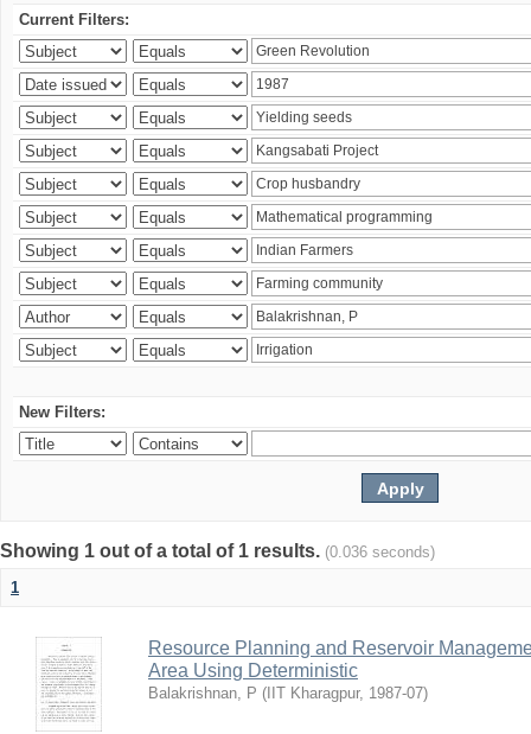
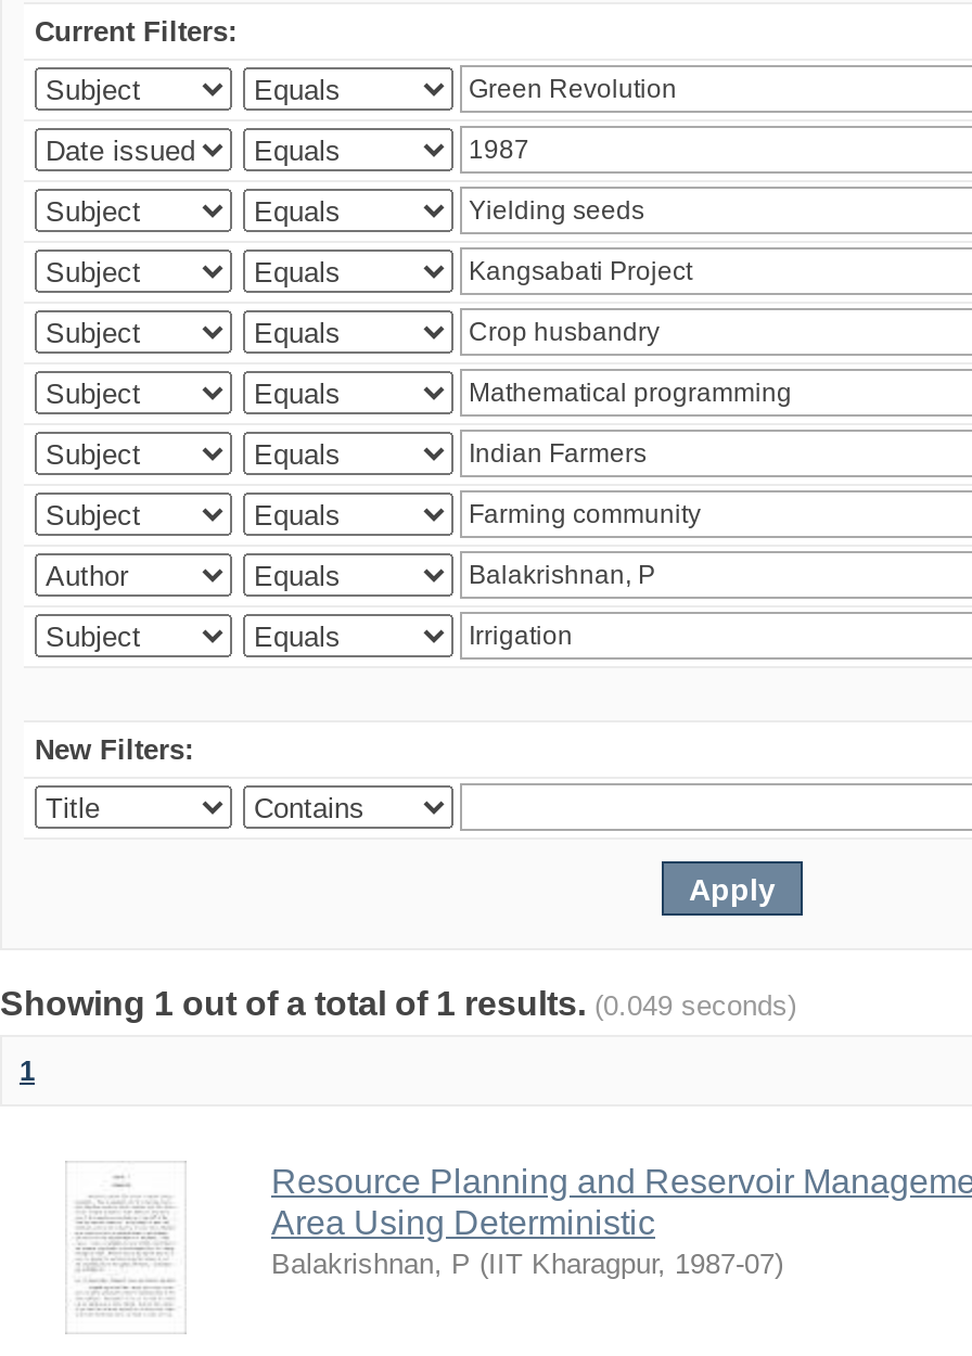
- Showing 1 out of a total of 1 results. (0.036 seconds)
+ Showing 1 out of a total of 1 results. (0.049 seconds)
